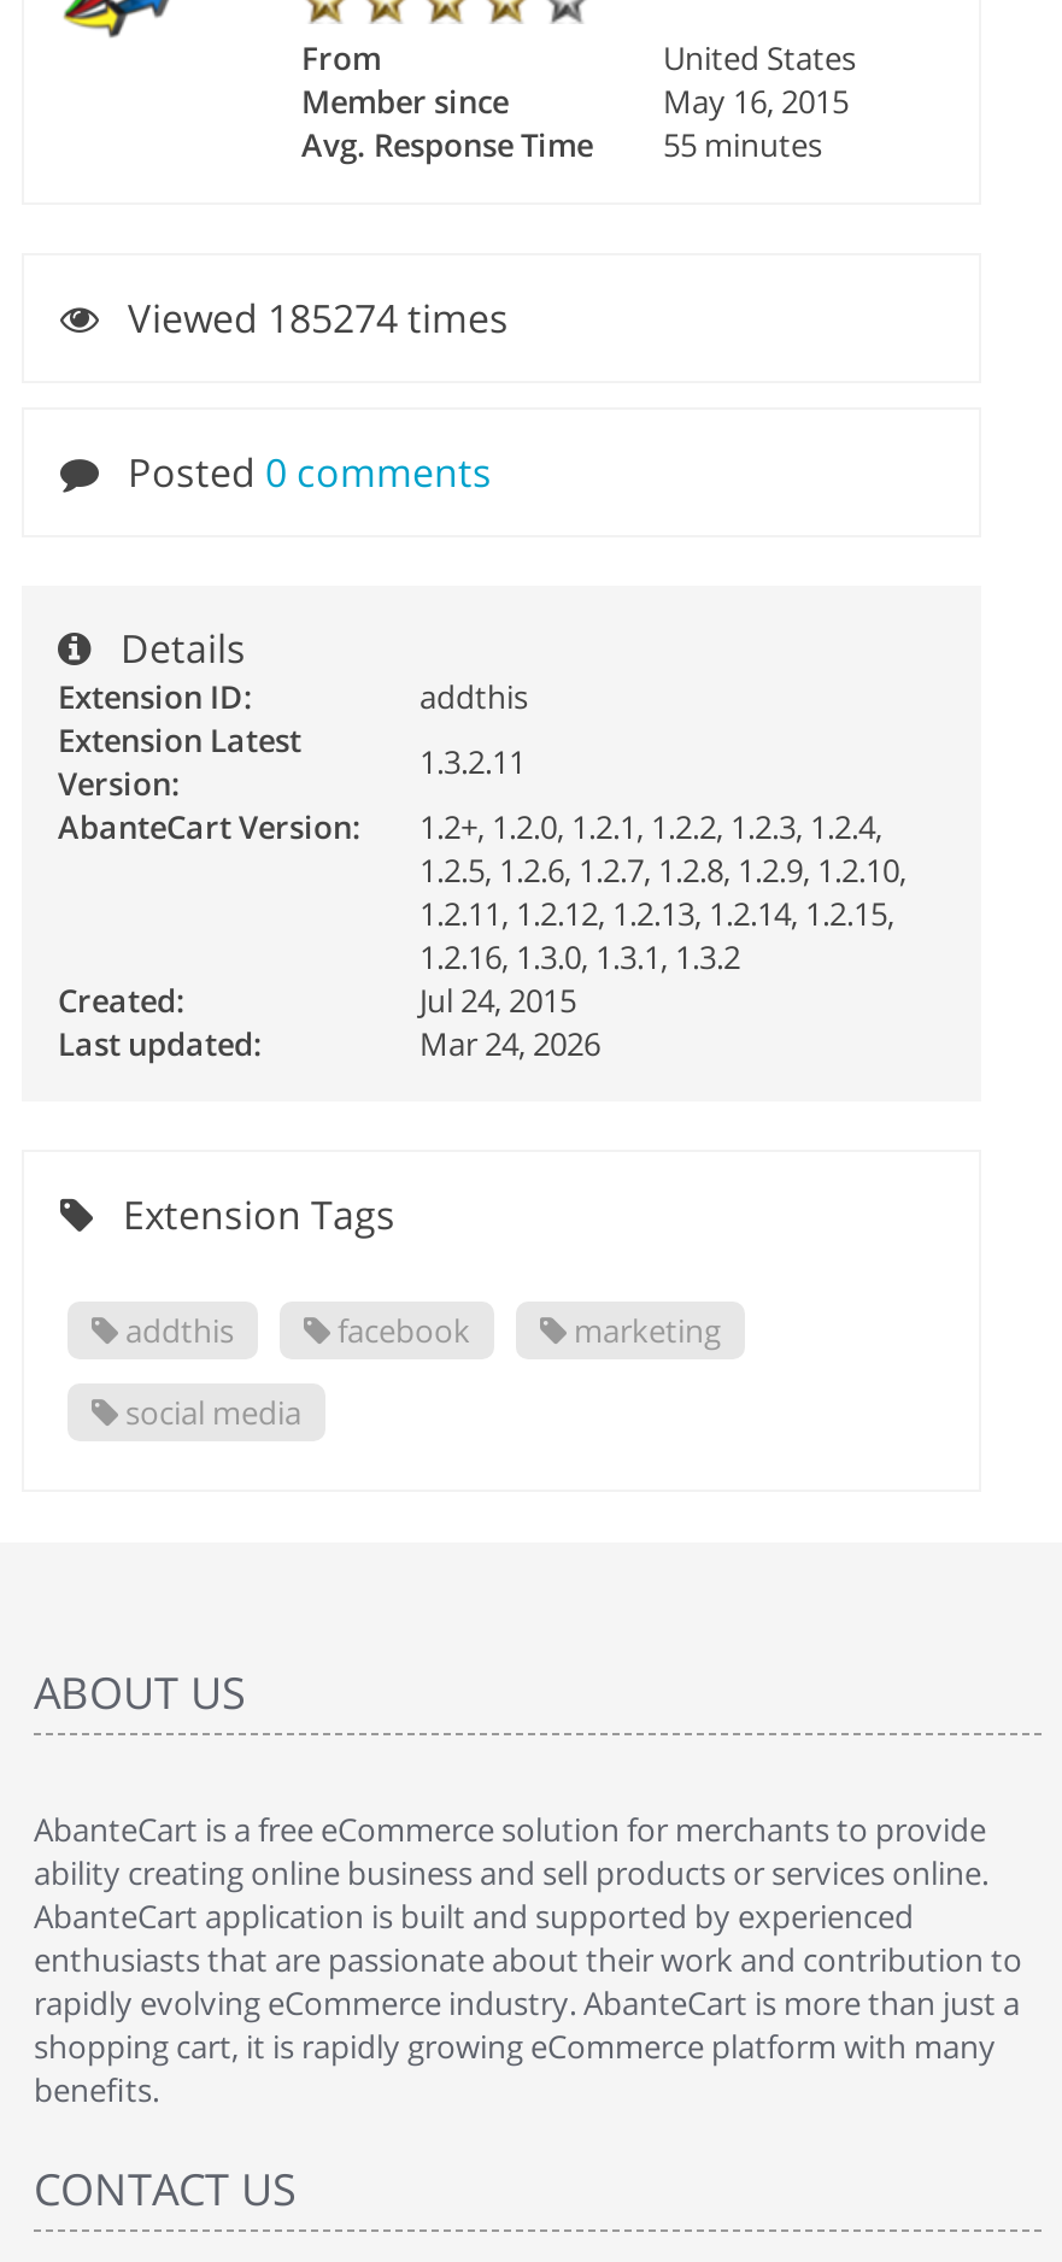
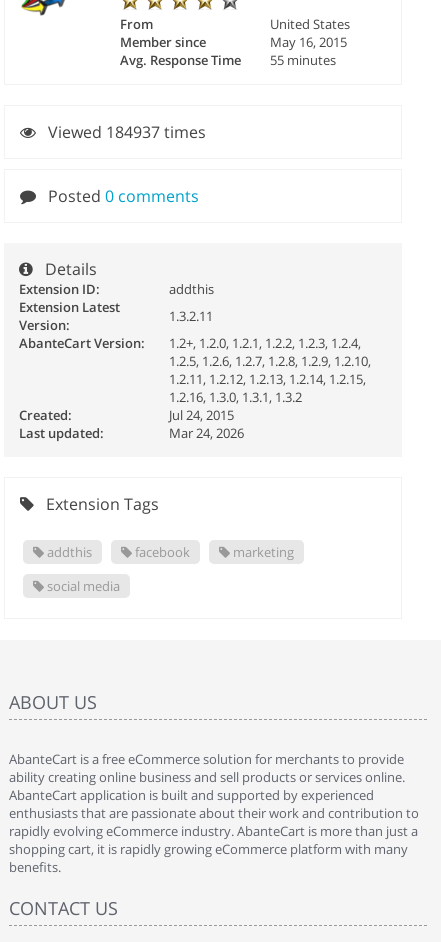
- Viewed 185274 times
+ Viewed 184937 times
